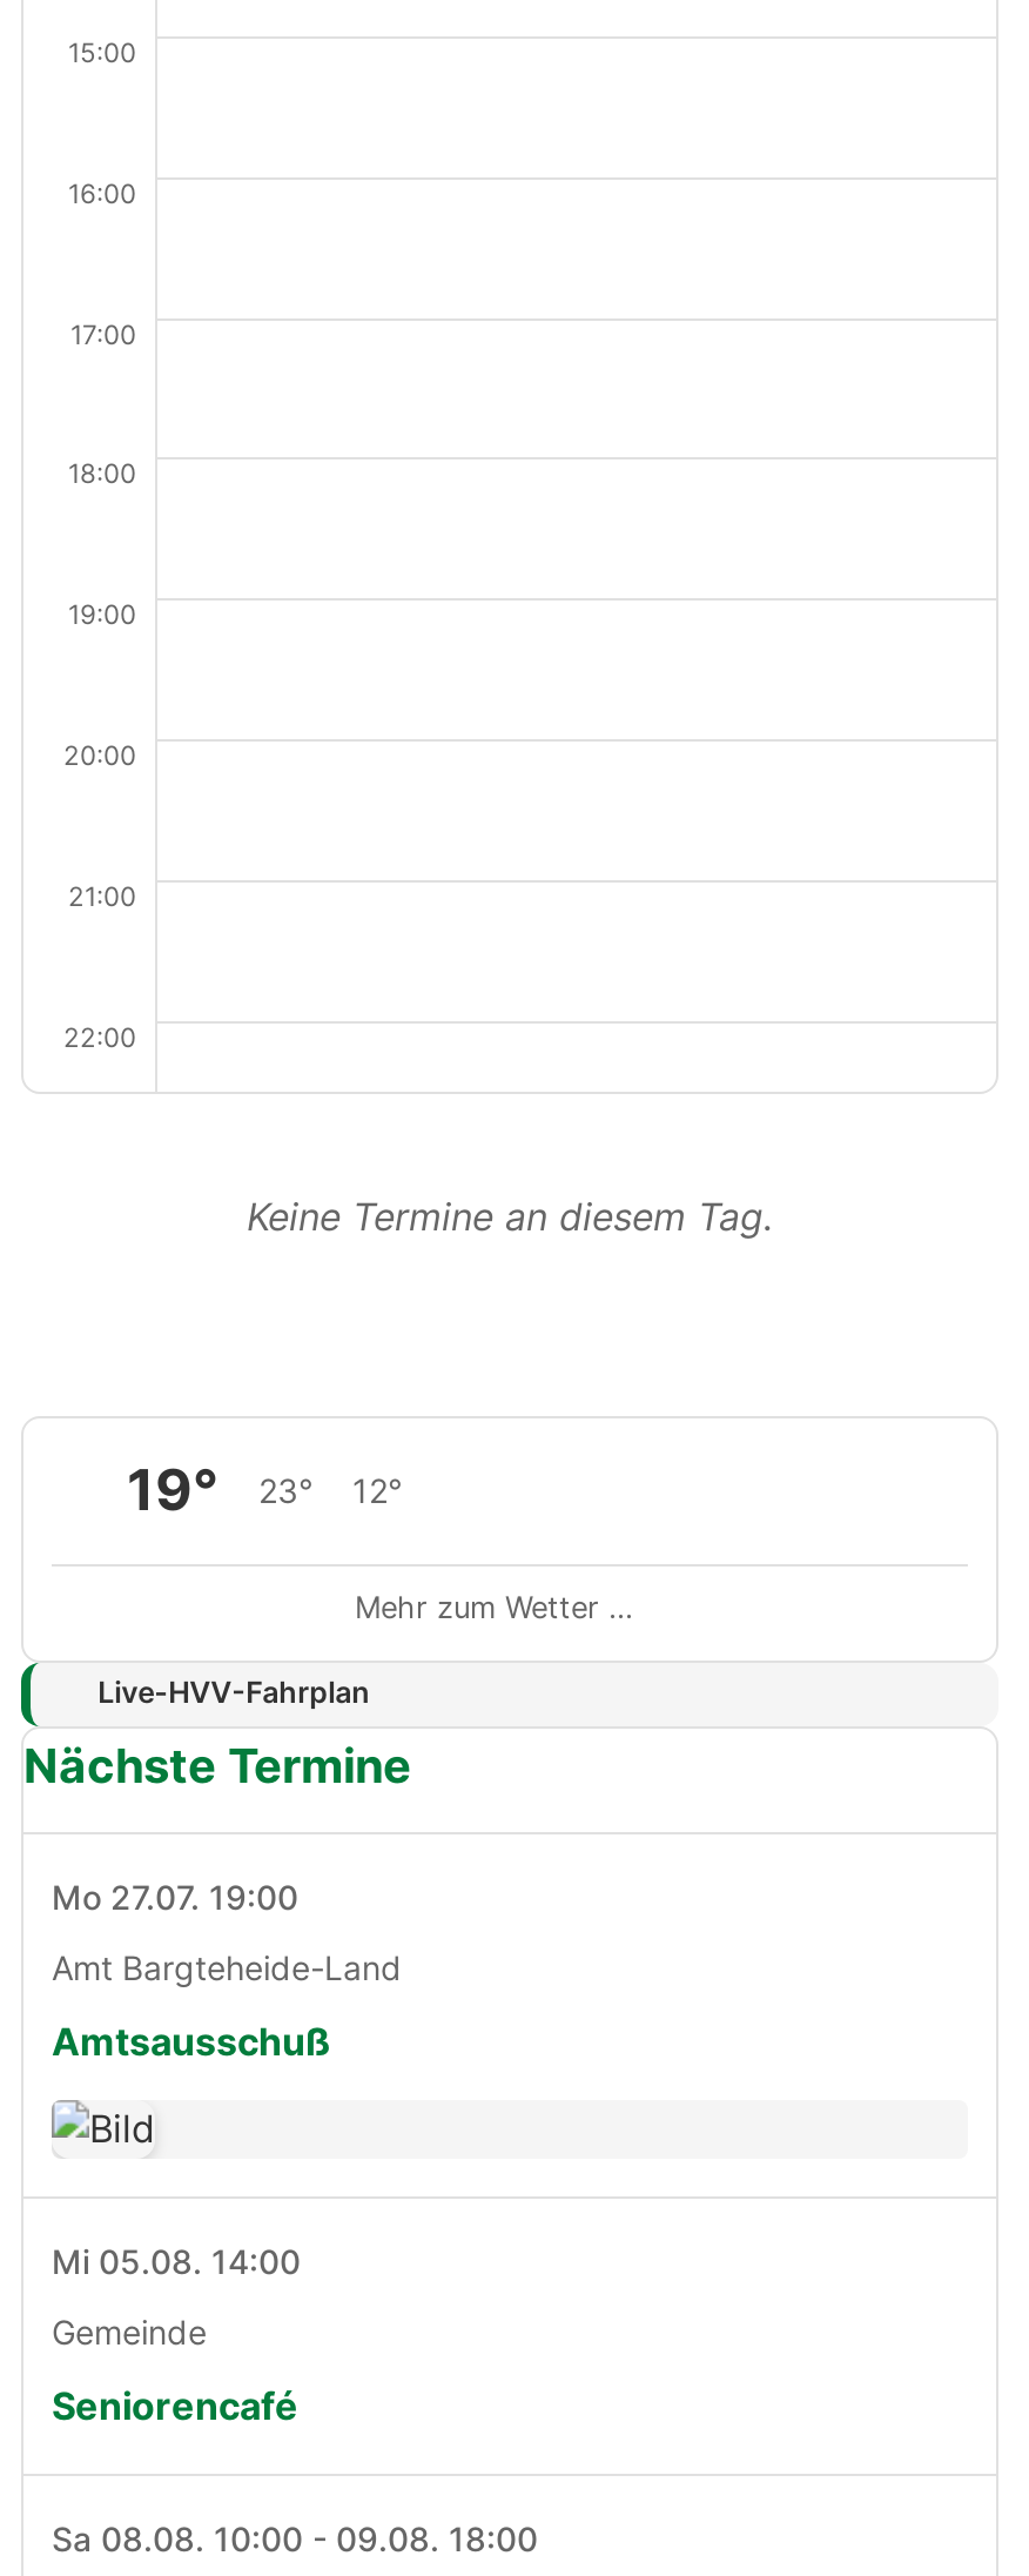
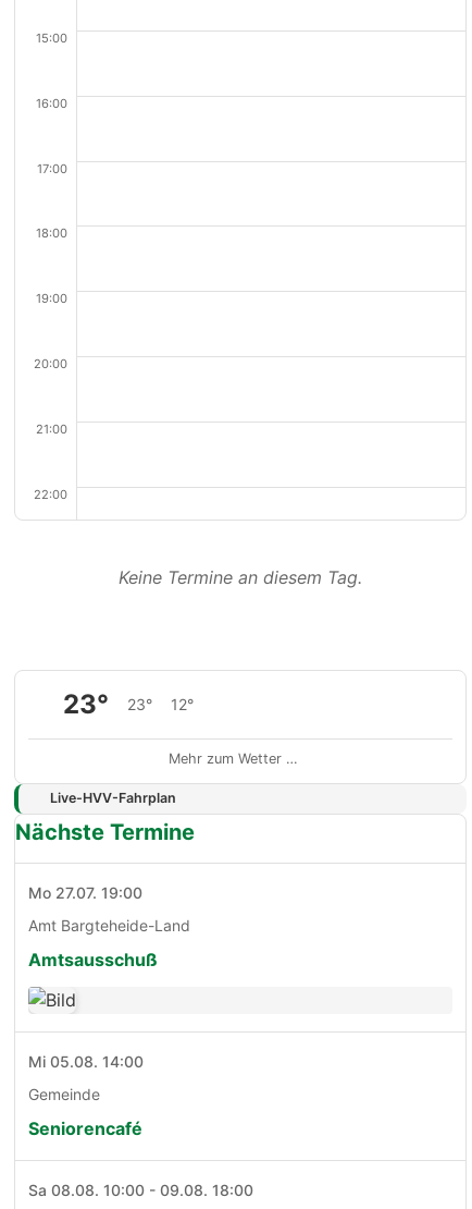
- 19° 23° 12°
+ 23° 23° 12°
